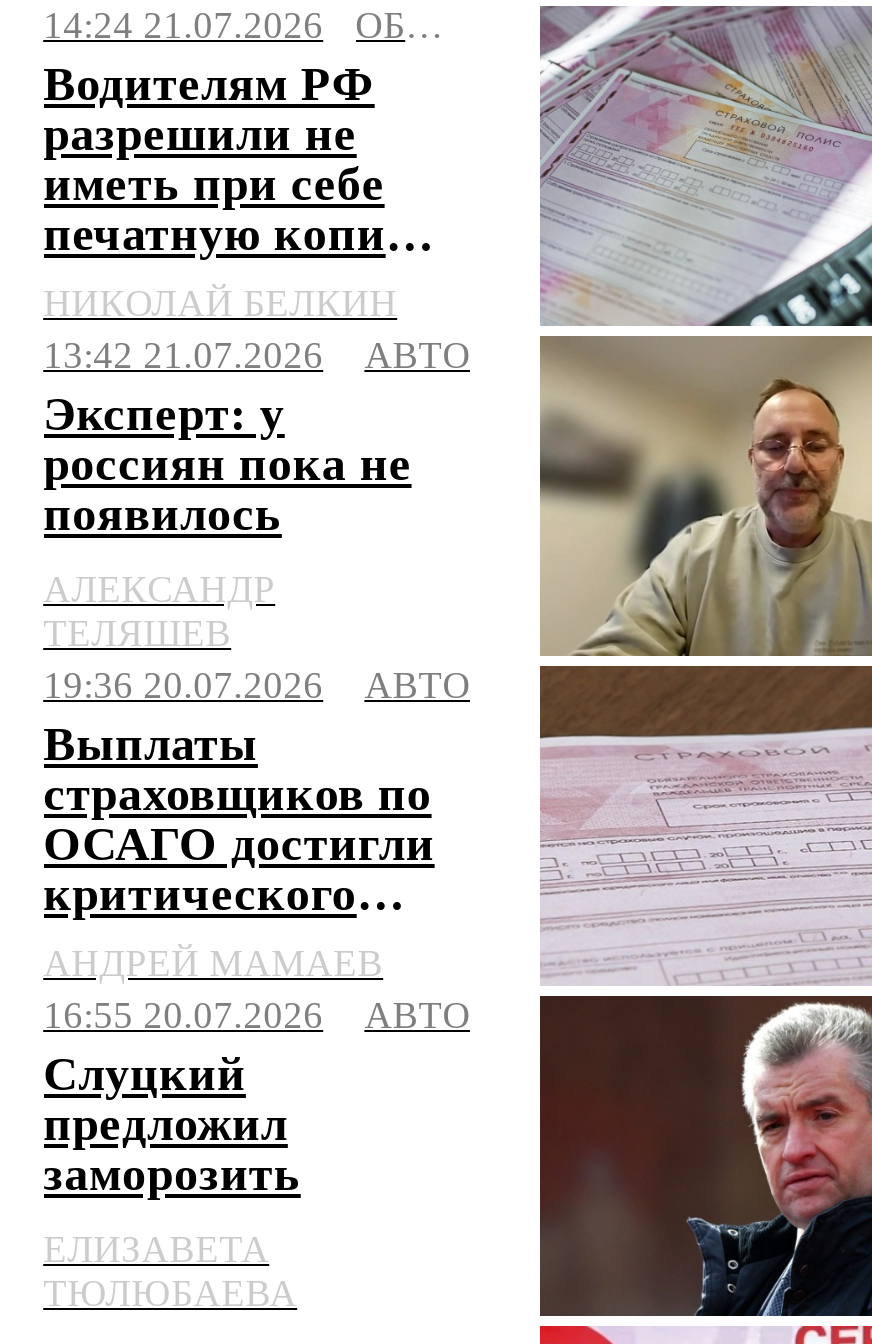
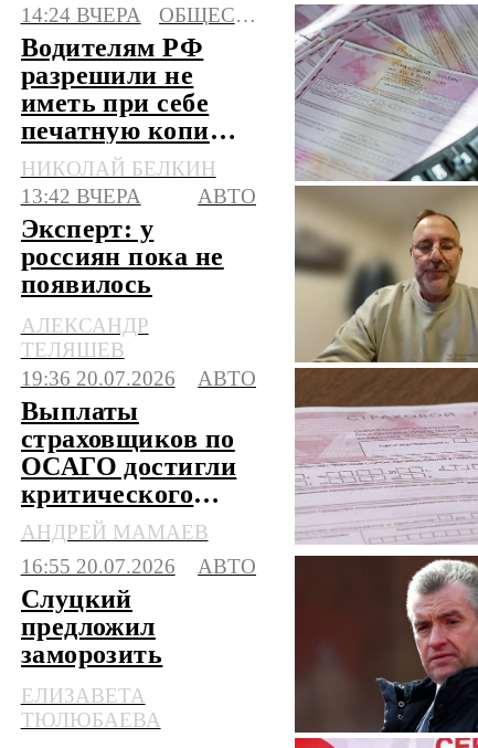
- 14:24 21.07.2026
+ 14:24 ВЧЕРА

- 13:42 21.07.2026
+ 13:42 ВЧЕРА
